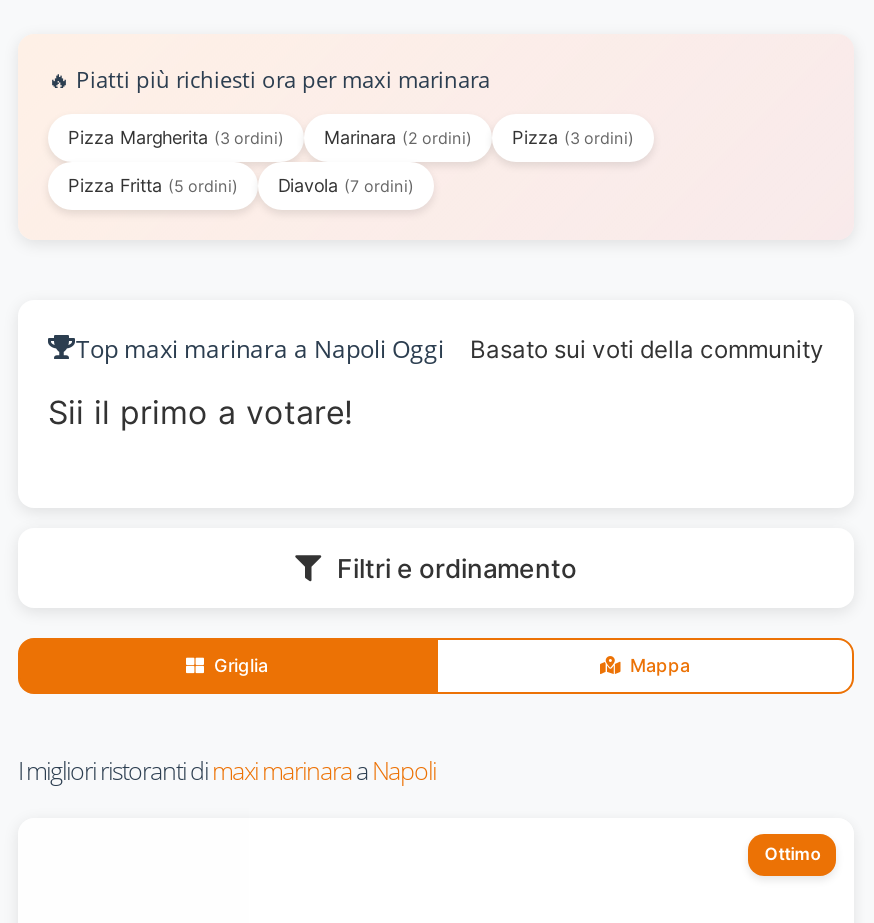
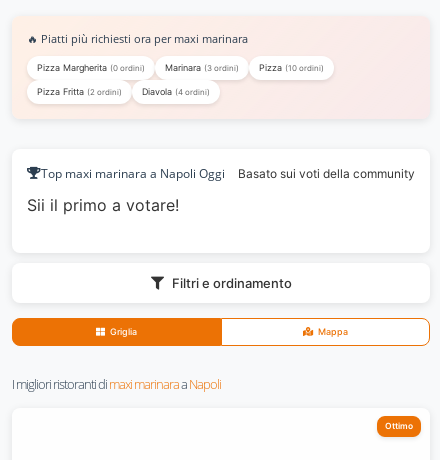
- Pizza Margherita (3 ordini)
+ Pizza Margherita (0 ordini)

- Marinara (2 ordini)
+ Marinara (3 ordini)

- Pizza (3 ordini)
+ Pizza (10 ordini)

- Pizza Fritta (5 ordini)
+ Pizza Fritta (2 ordini)

- Diavola (7 ordini)
+ Diavola (4 ordini)
